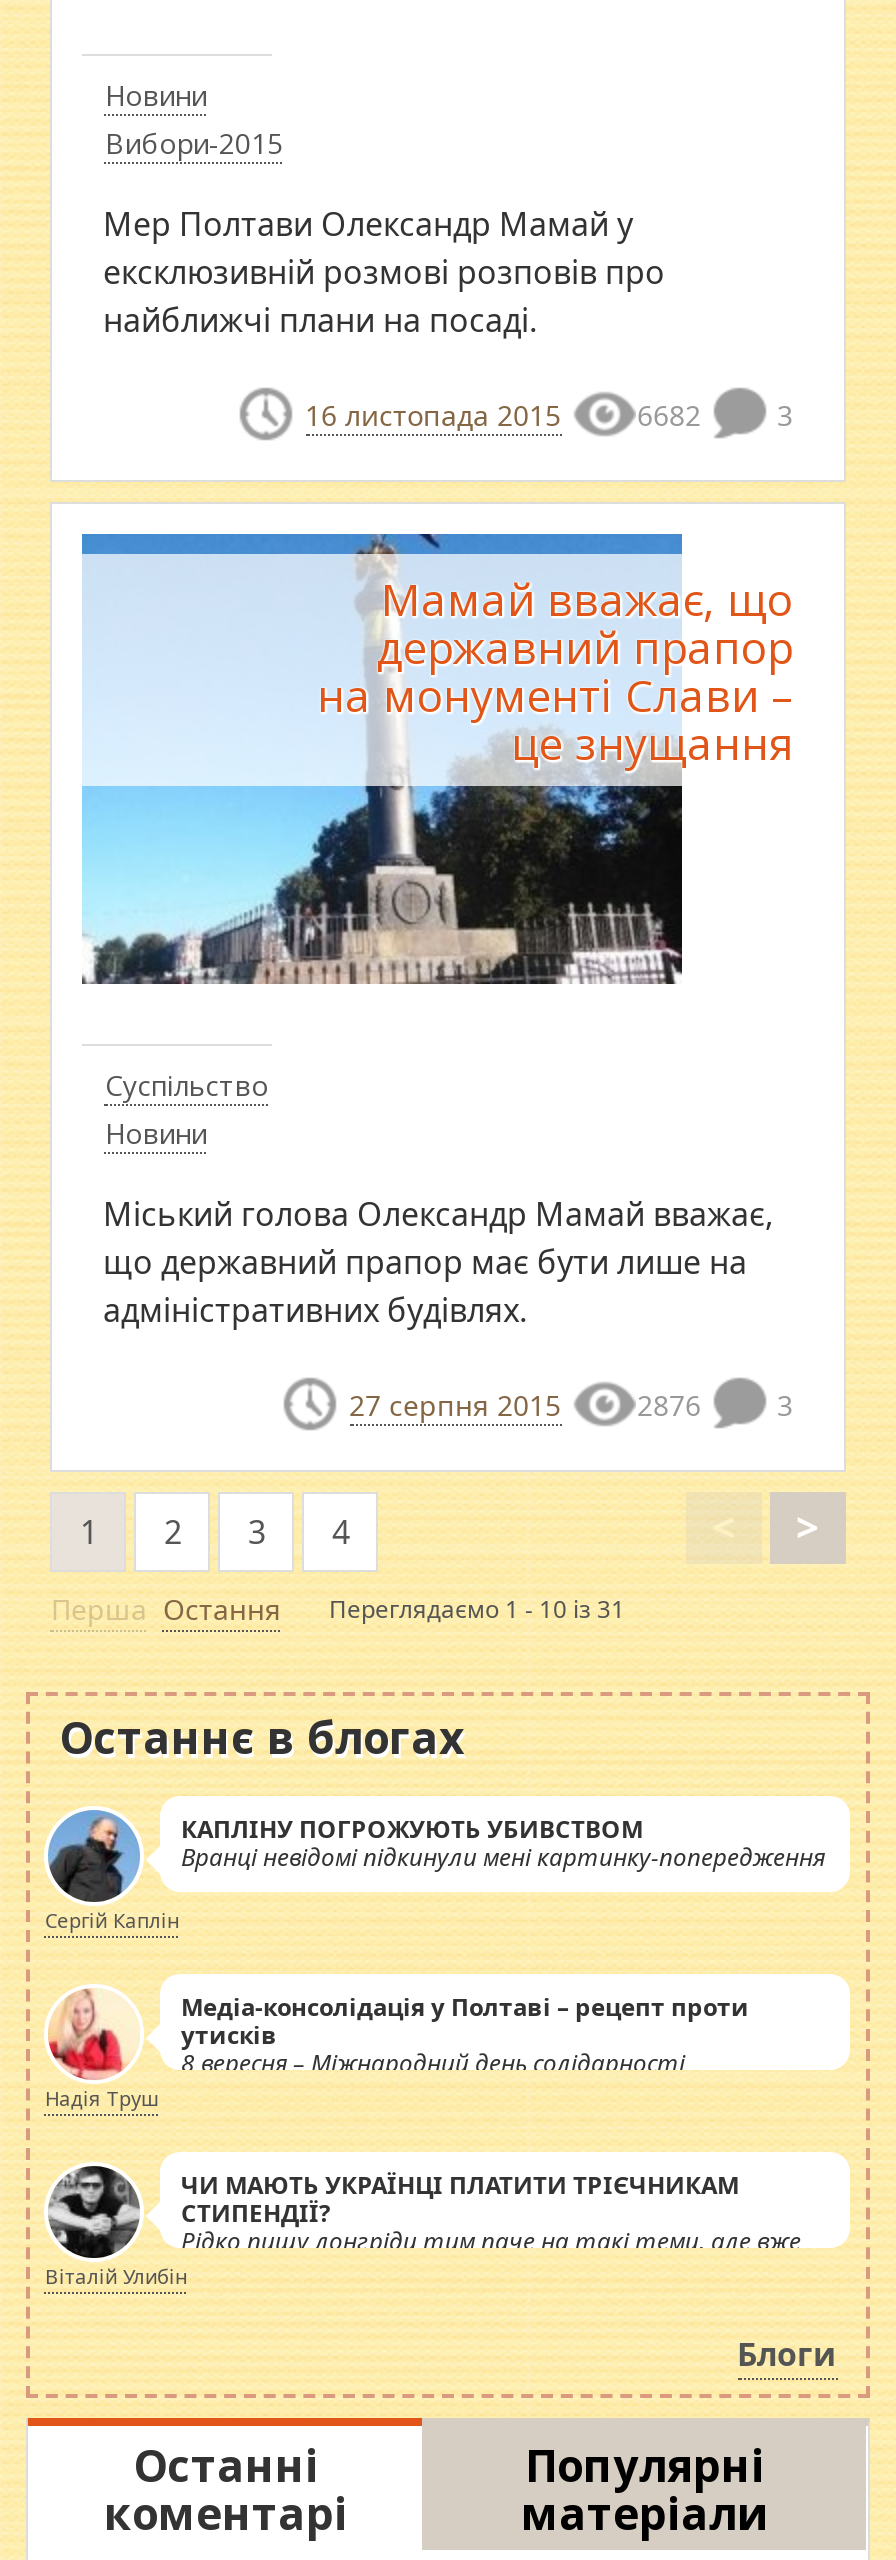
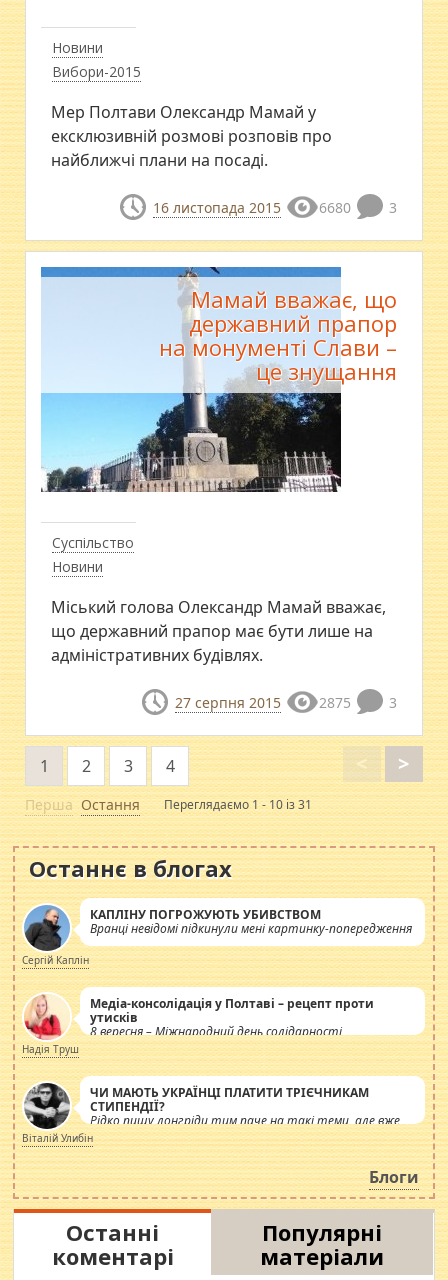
- 16 листопада 2015 6682 3
+ 16 листопада 2015 6680 3

- 27 серпня 2015 2876 3
+ 27 серпня 2015 2875 3
